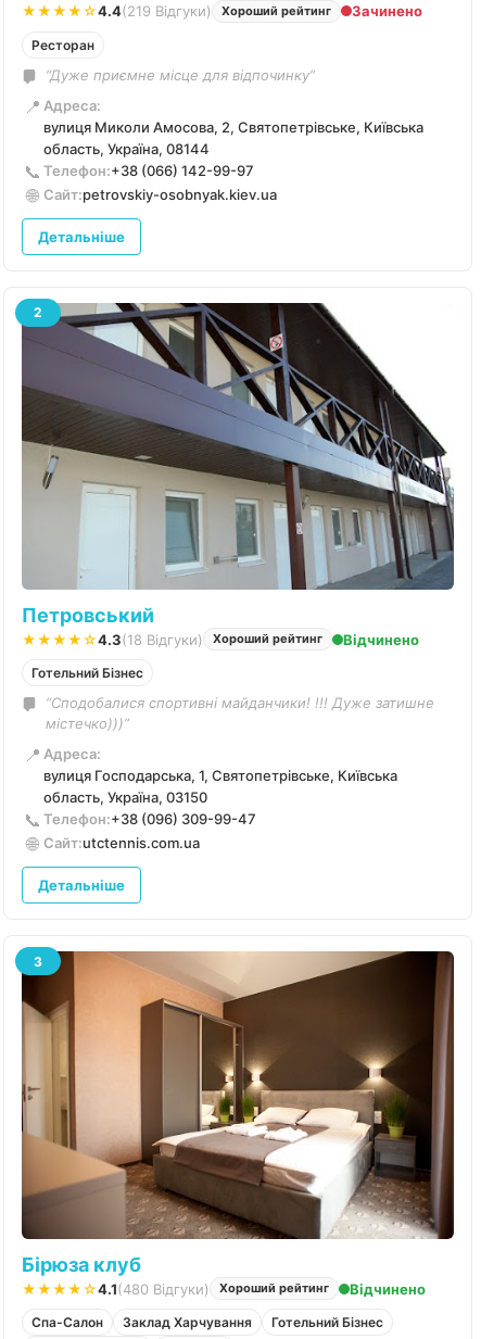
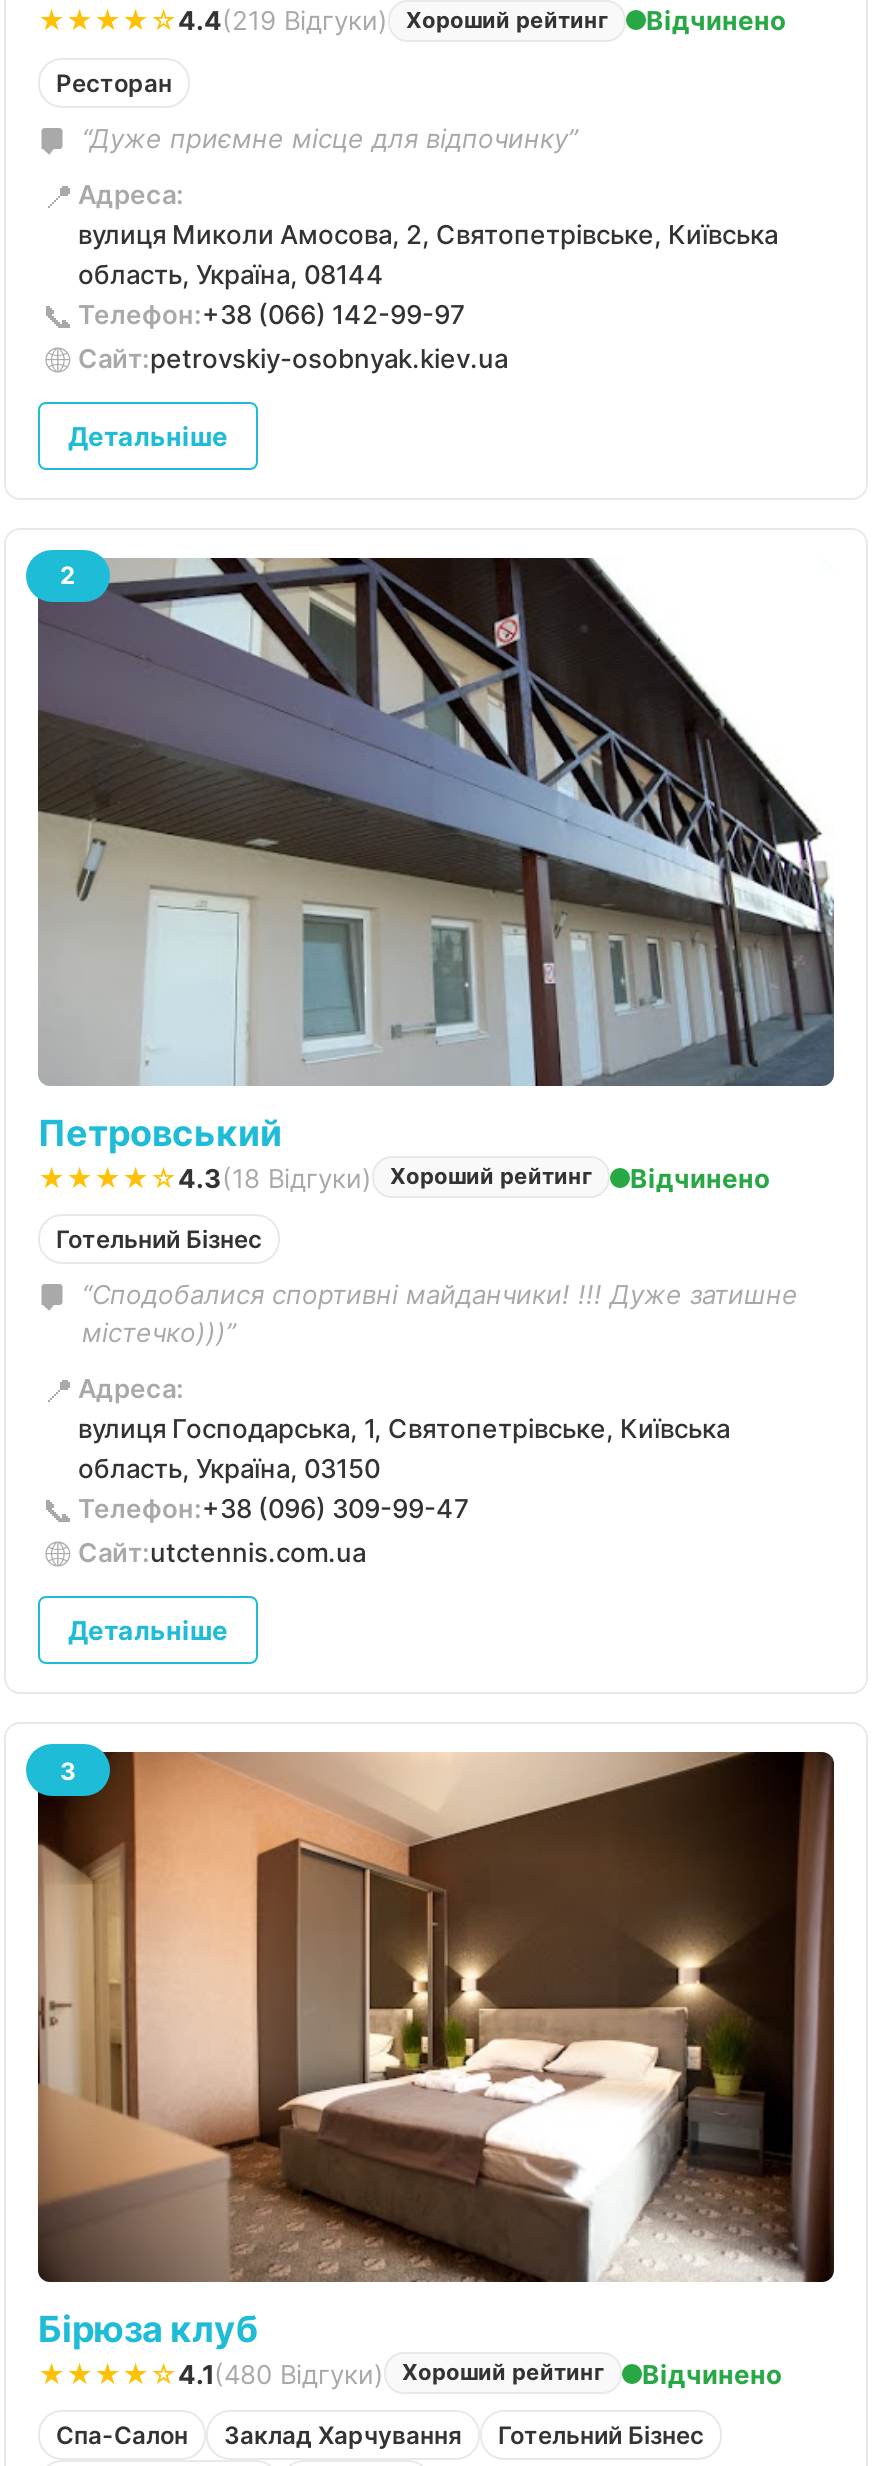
- Зачинено
+ Відчинено
